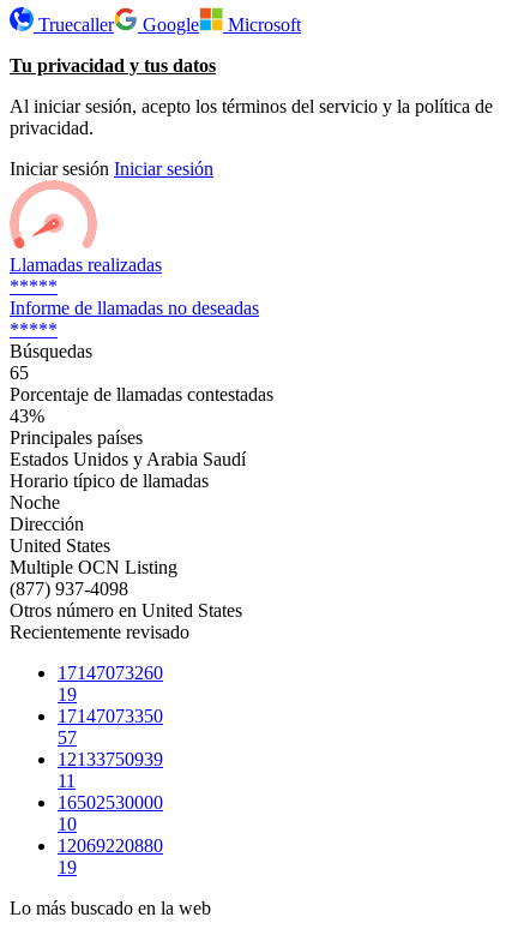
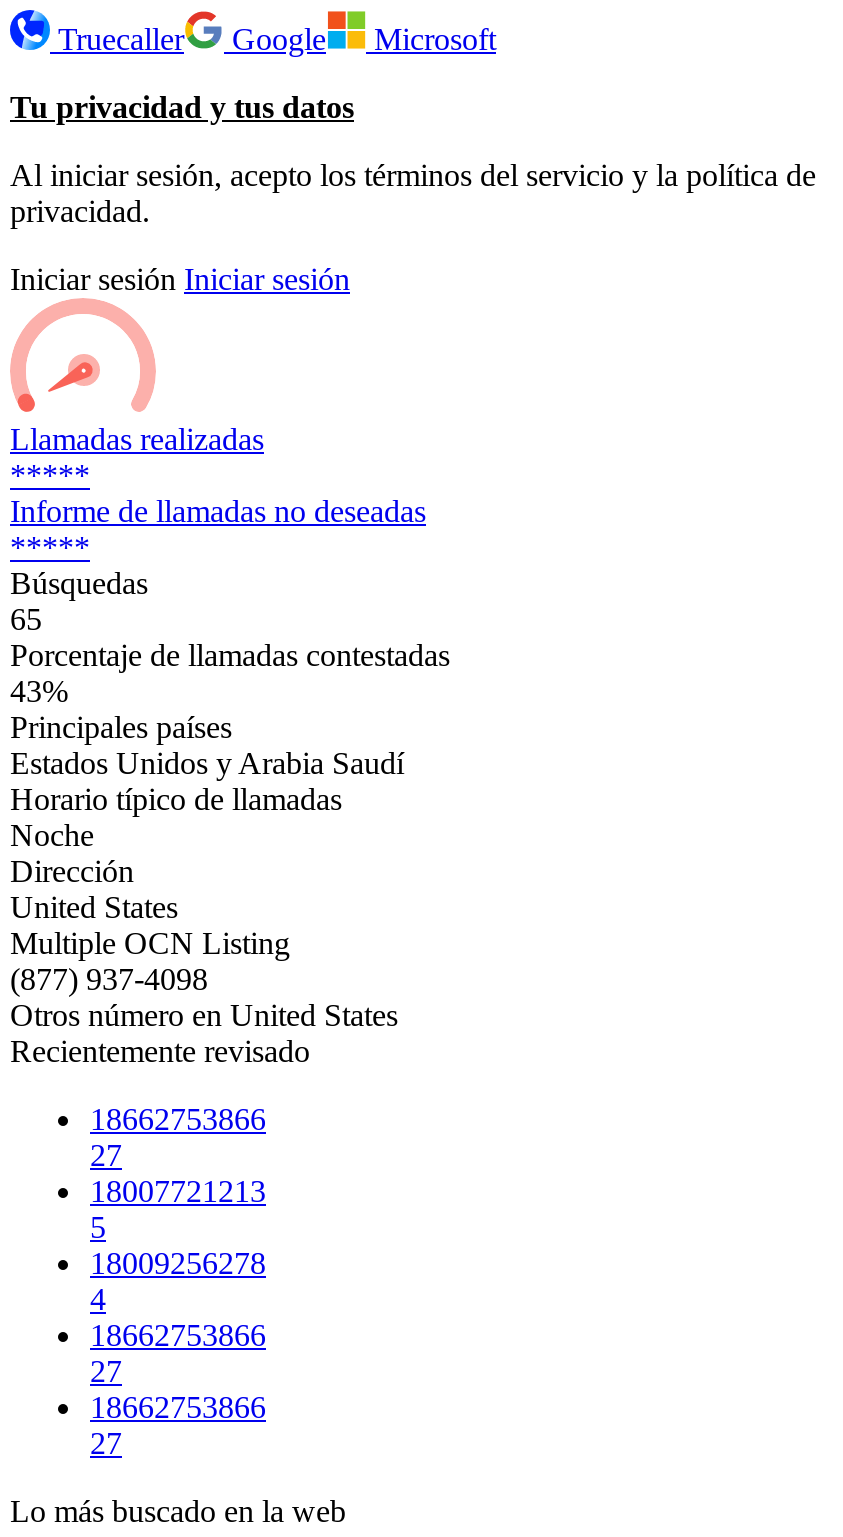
- 17147073260
+ 18662753866

- 19
+ 27

- 17147073350
+ 18007721213

- 57
+ 5

- 12133750939
+ 18009256278

- 11
+ 4

- 16502530000
+ 18662753866

- 10
+ 27

- 12069220880
+ 18662753866

- 19
+ 27
